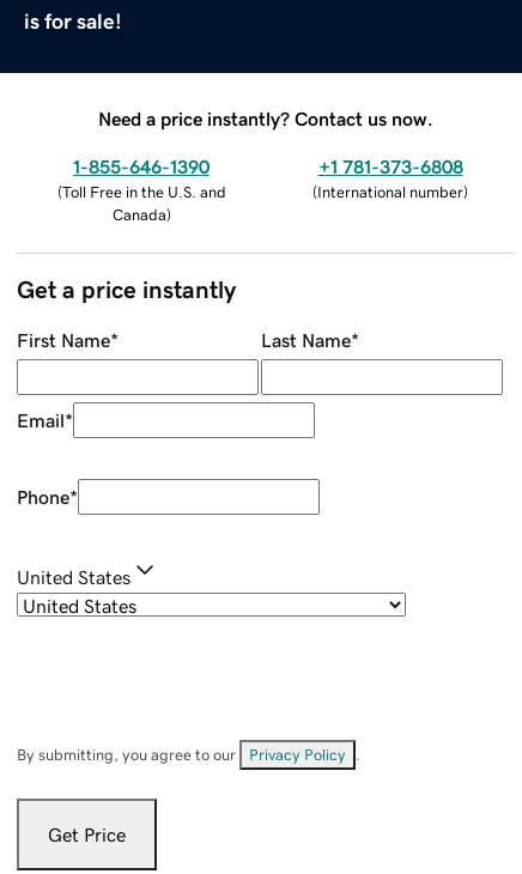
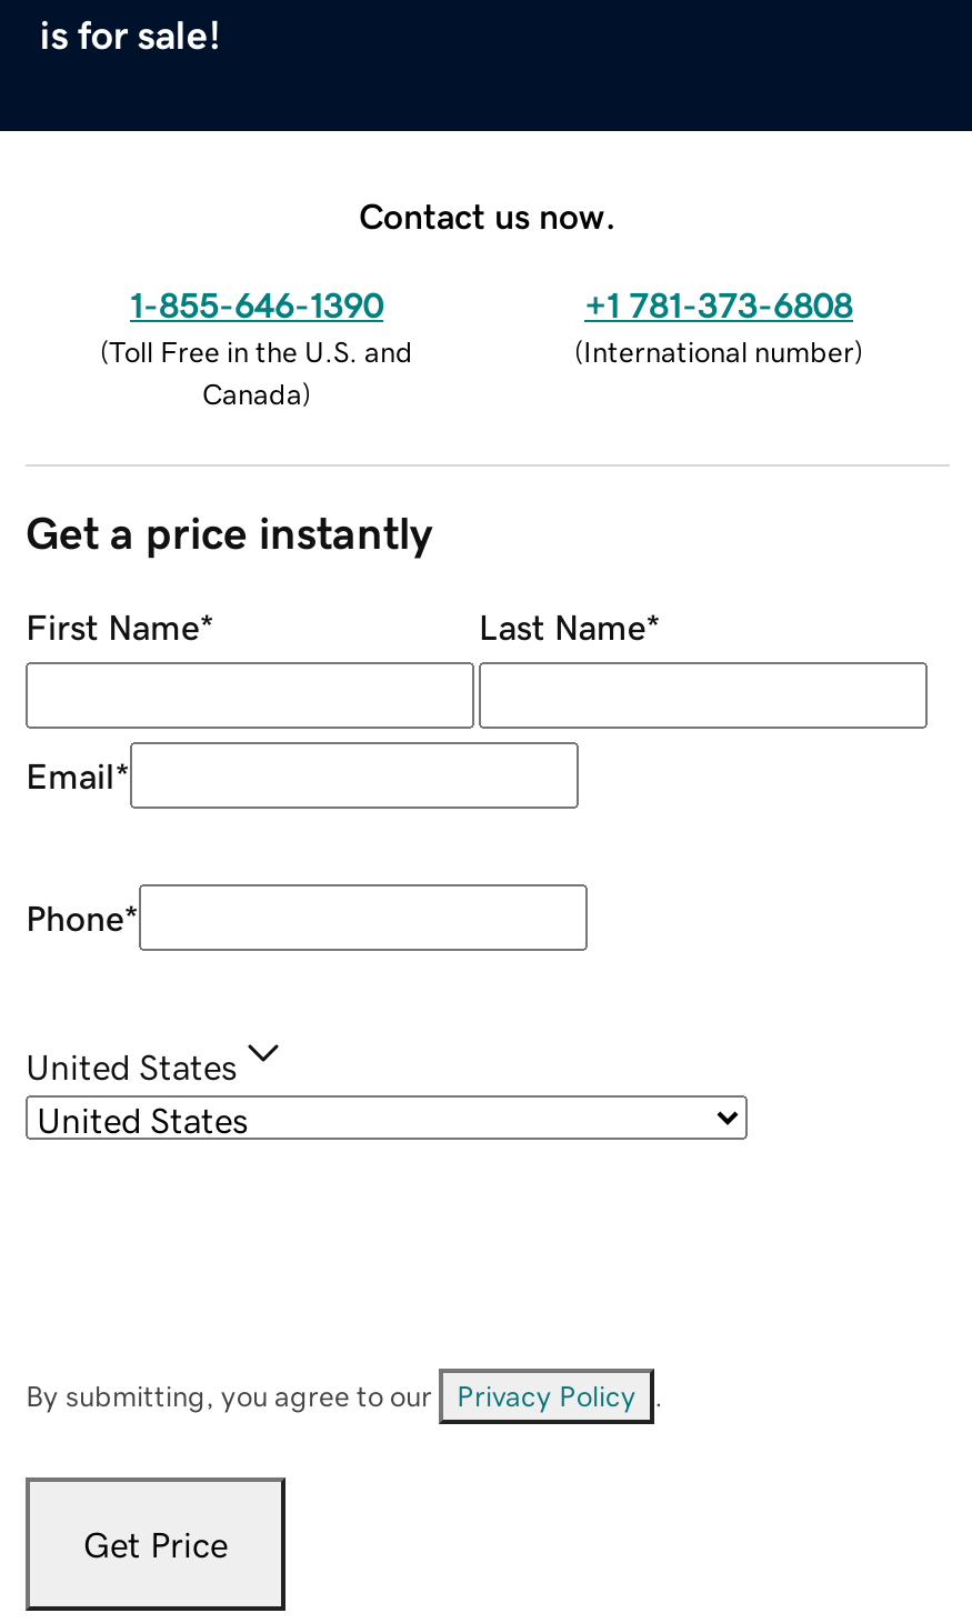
- Need a price instantly? Contact us now.
+ Contact us now.
